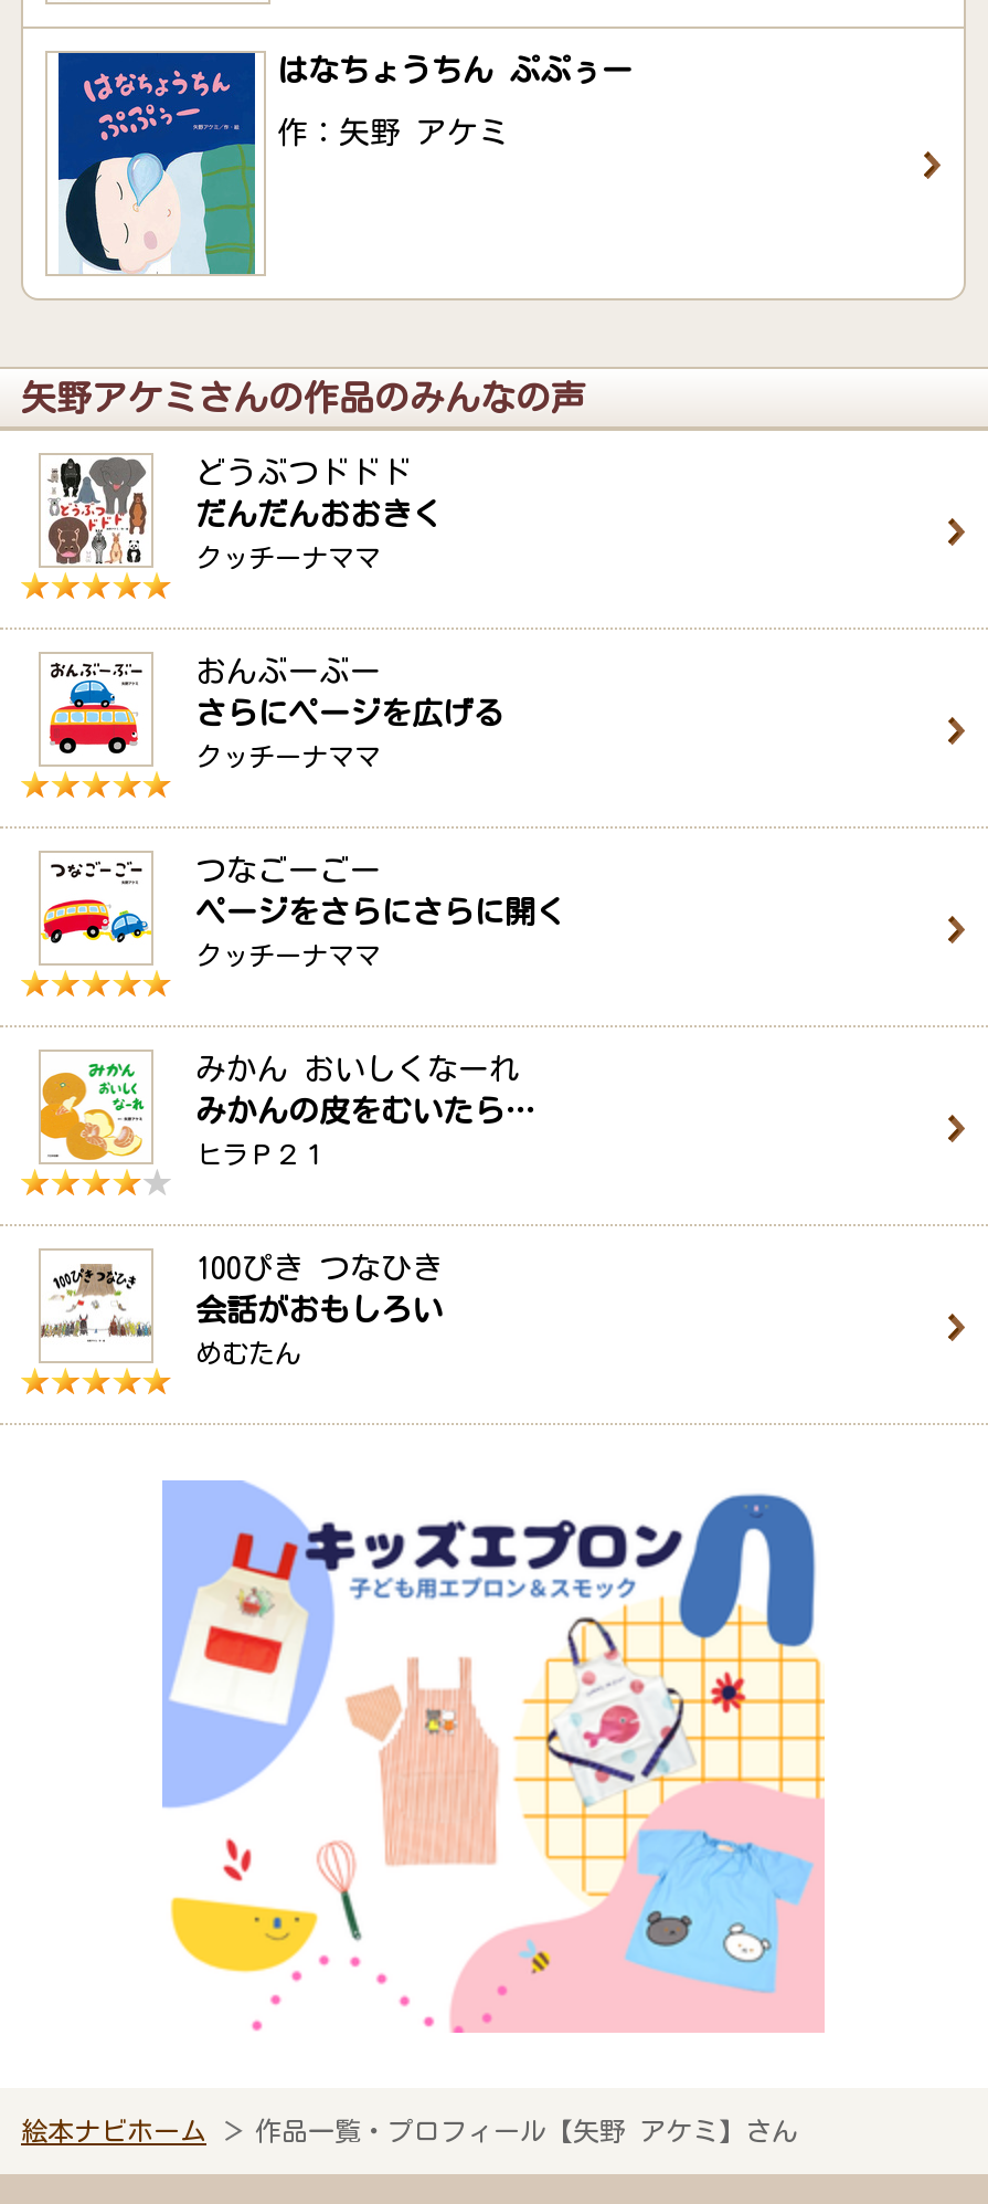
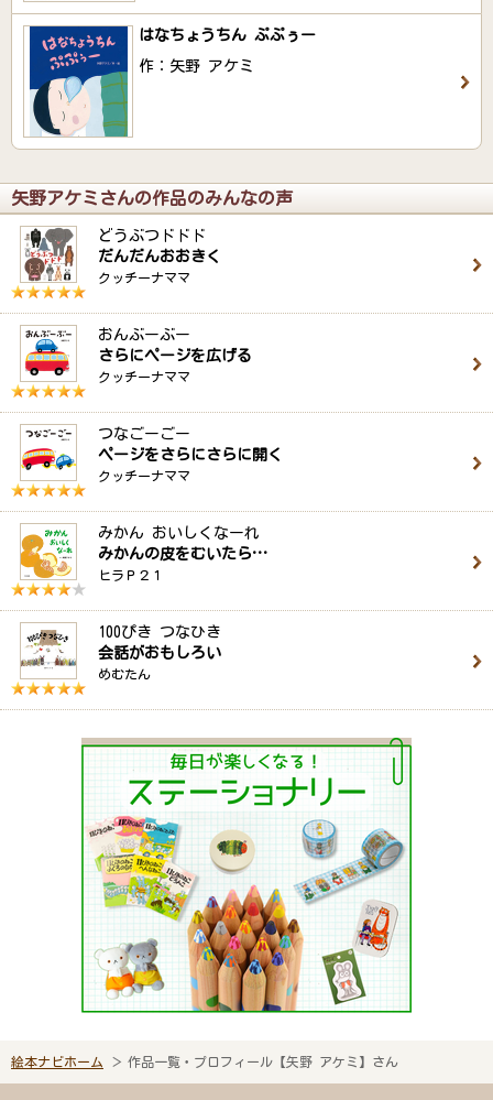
- [image]
+ [image]
